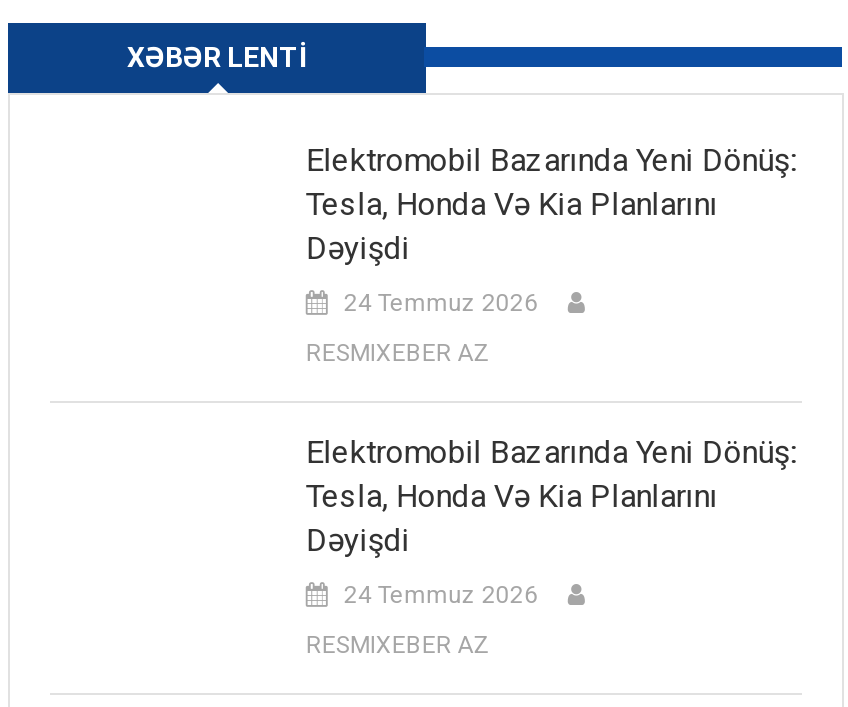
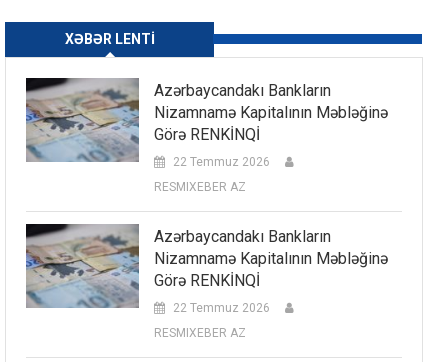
+ [image]

- Elektromobil Bazarında Yeni Dönüş:
- Tesla, Honda Və Kia Planlarını
- Dəyişdi
+ Azərbaycandakı Bankların
+ Nizamnamə Kapitalının Məbləğinə
+ Görə RENKİNQİ

- 24 Temmuz 2026
+ 22 Temmuz 2026

+ [image]

- Elektromobil Bazarında Yeni Dönüş:
- Tesla, Honda Və Kia Planlarını
- Dəyişdi
+ Azərbaycandakı Bankların
+ Nizamnamə Kapitalının Məbləğinə
+ Görə RENKİNQİ

- 24 Temmuz 2026
+ 22 Temmuz 2026
